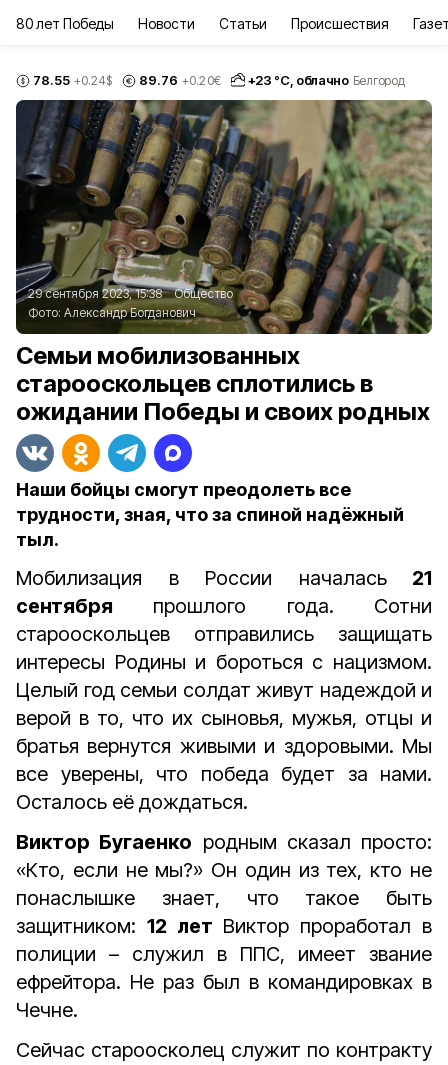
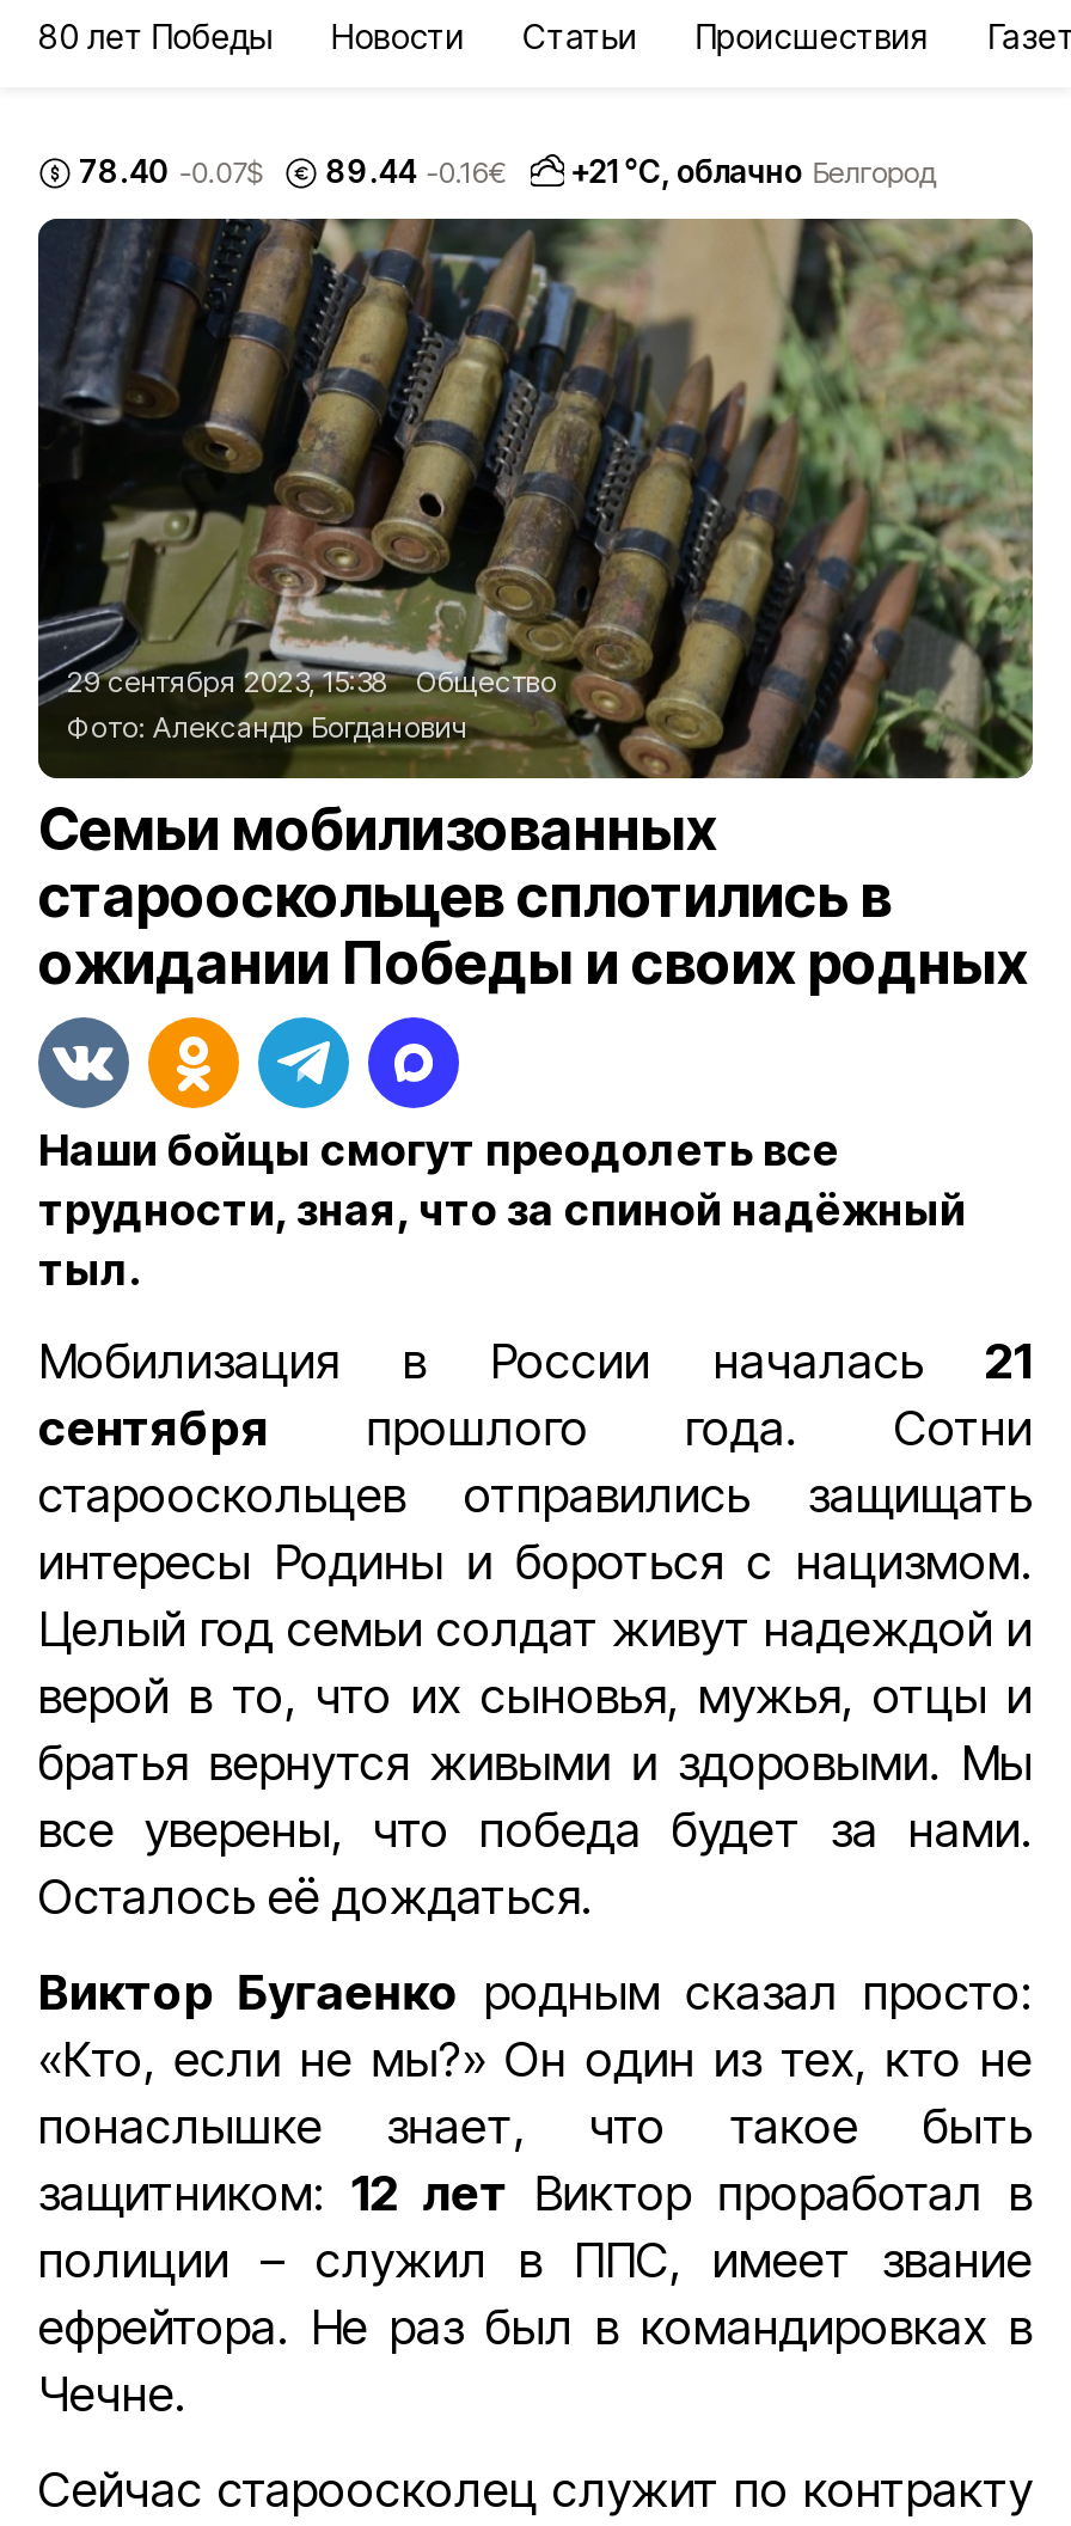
- 78.55 +0.24$
+ 78.40 -0.07$

- 89.76 +0.20€
+ 89.44 -0.16€

- +23 °С, облачно Белгород
+ +21 °С, облачно Белгород
